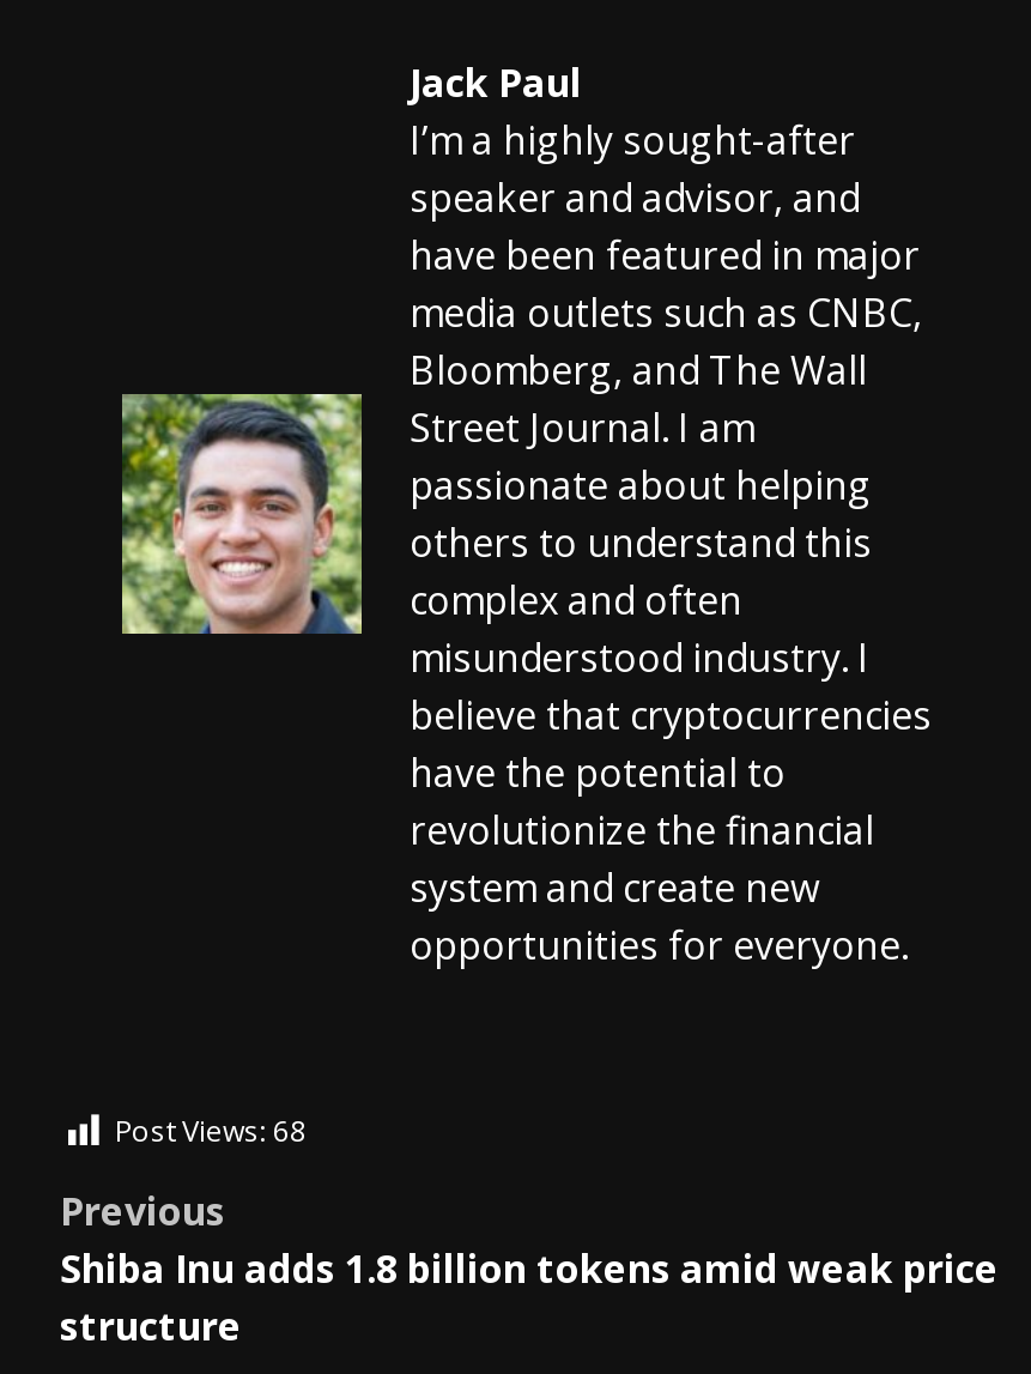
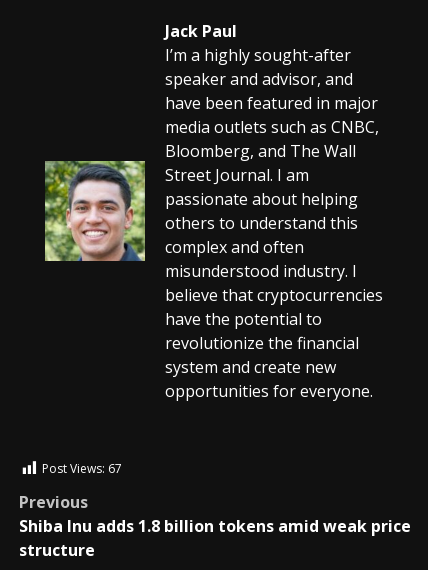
- Post Views: 68
+ Post Views: 67
